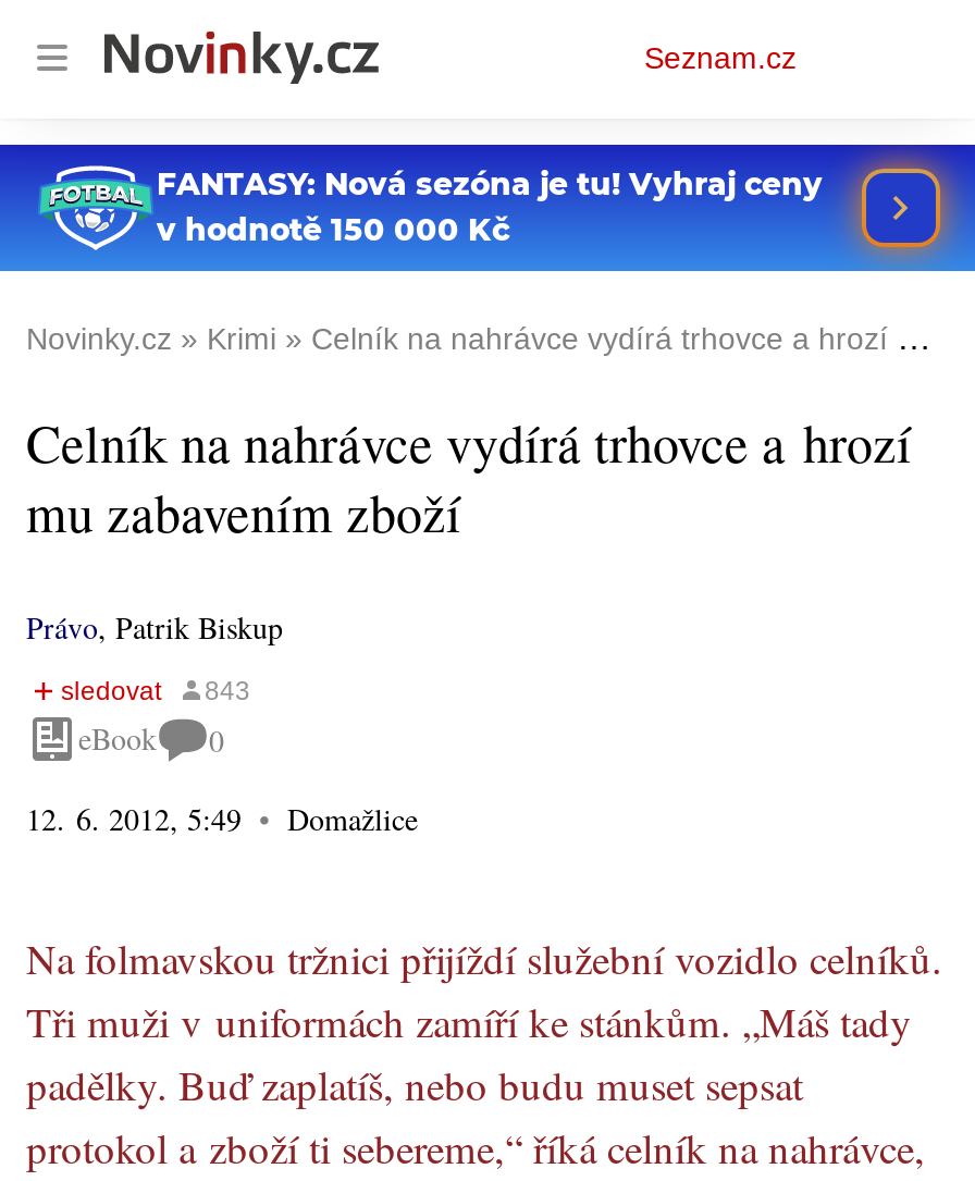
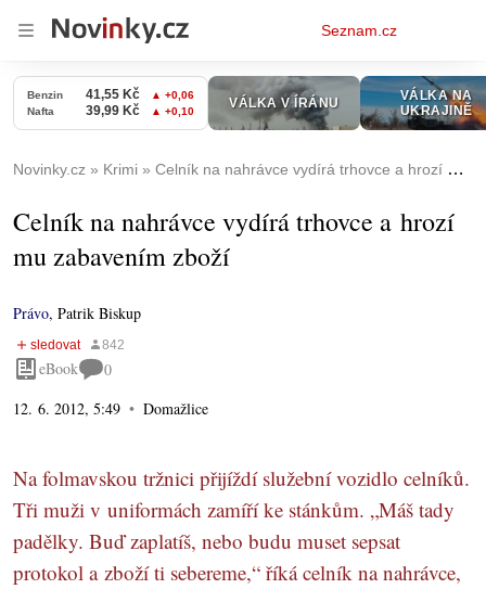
- [image]
+ [image]
